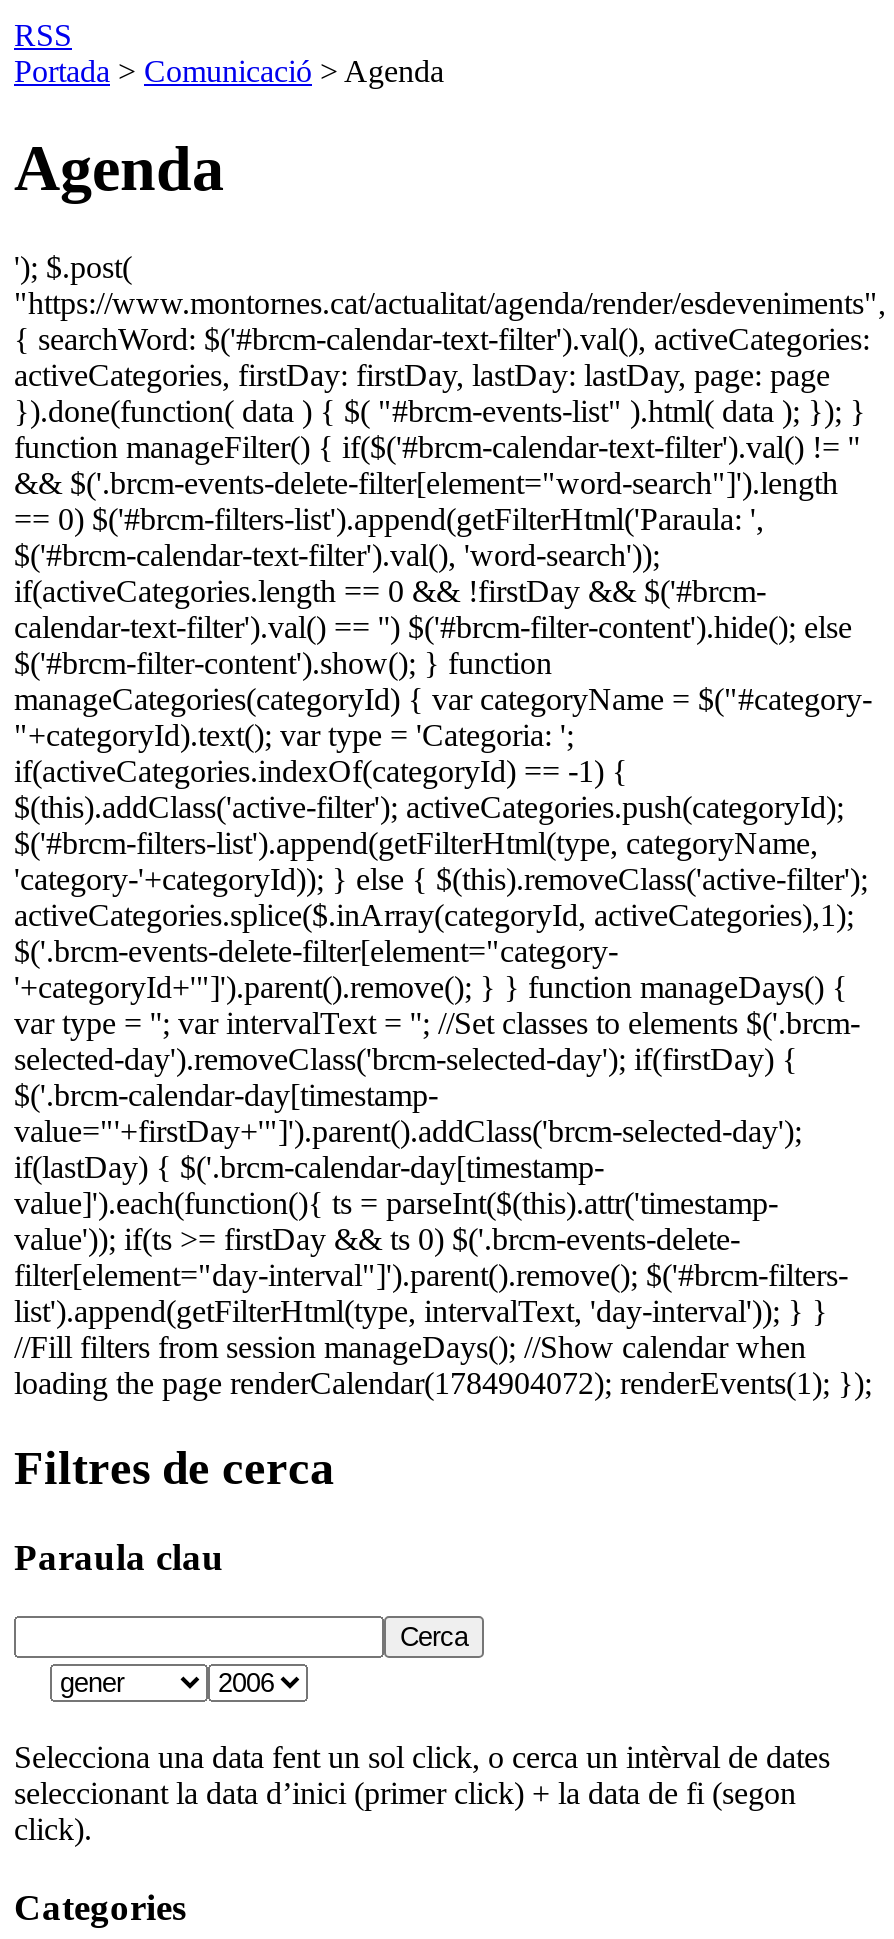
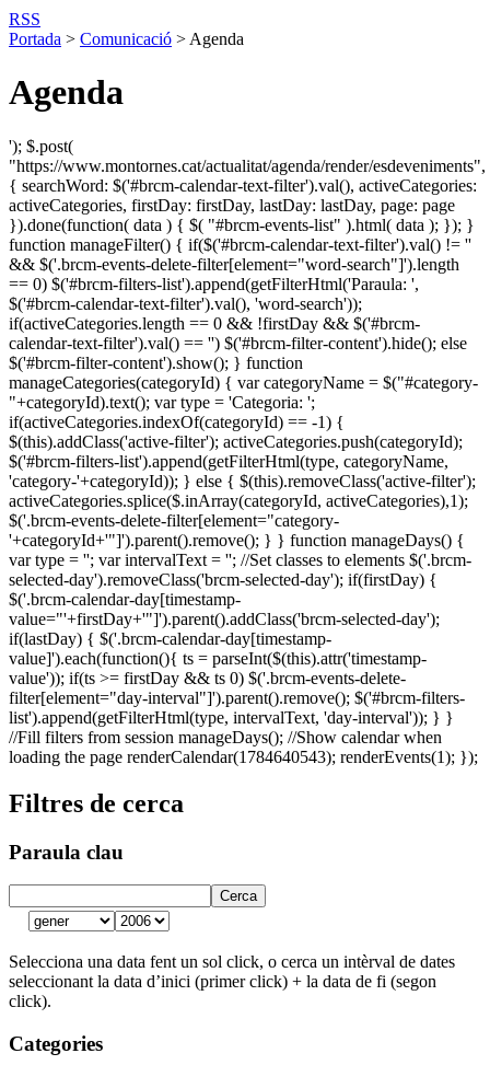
- loading the page renderCalendar(1784904072); renderEvents(1); });
+ loading the page renderCalendar(1784640543); renderEvents(1); });
